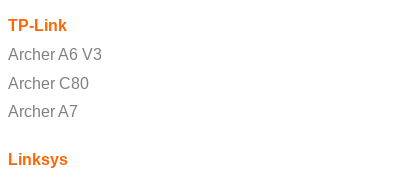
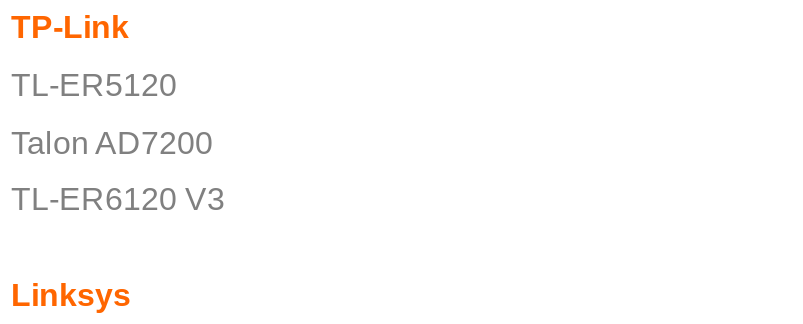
- Archer A6 V3
+ TL-ER5120

- Archer C80
+ Talon AD7200

- Archer A7
+ TL-ER6120 V3
